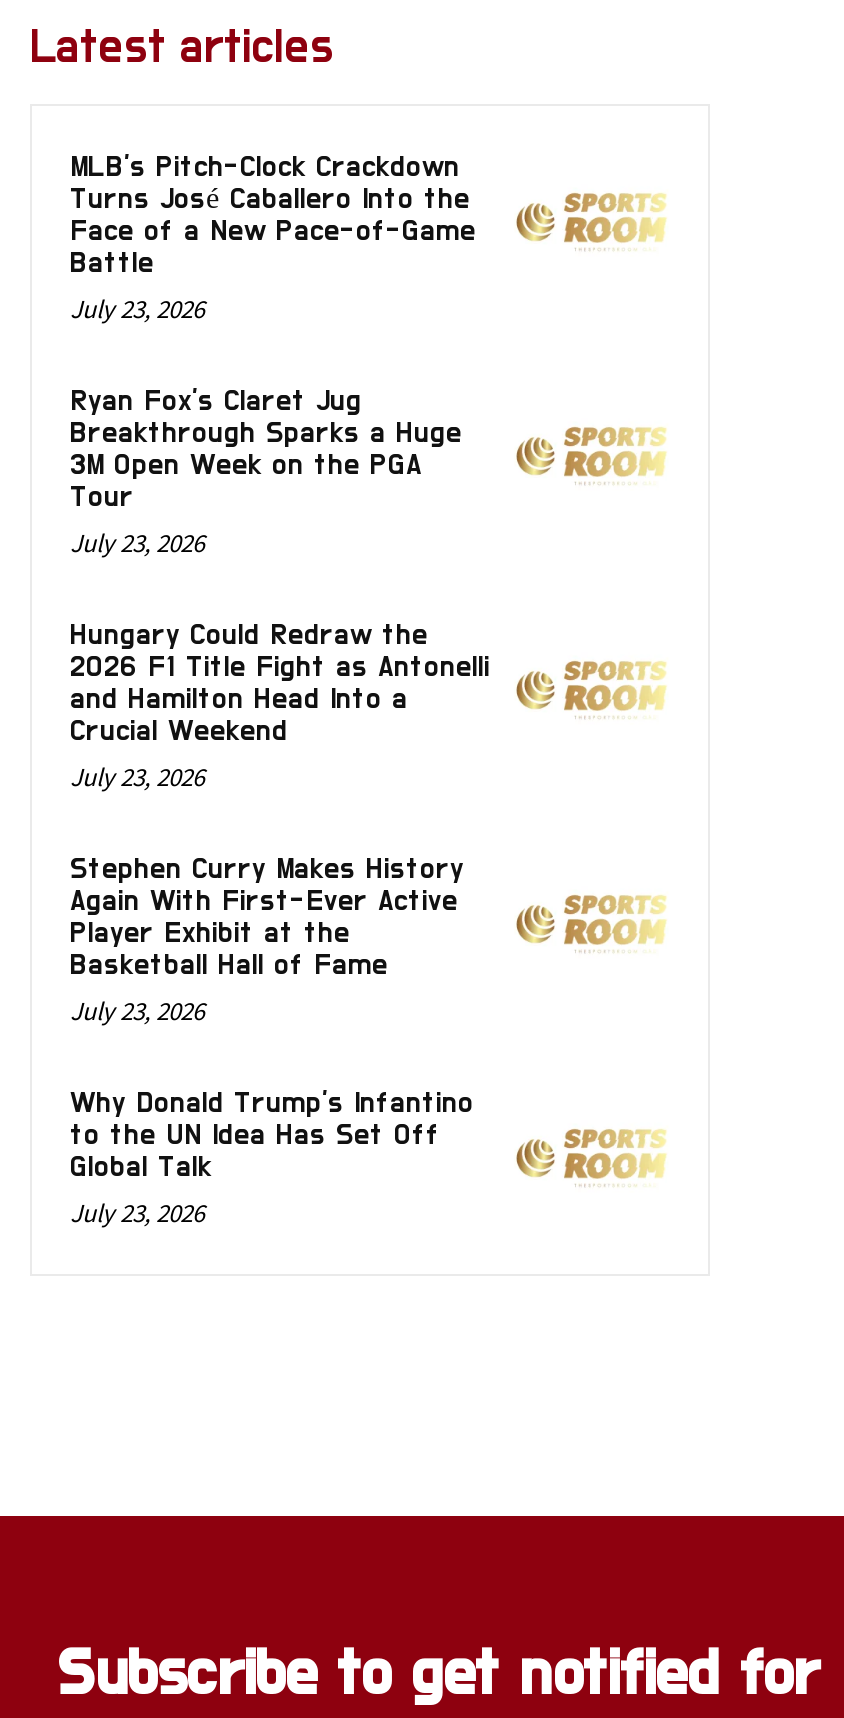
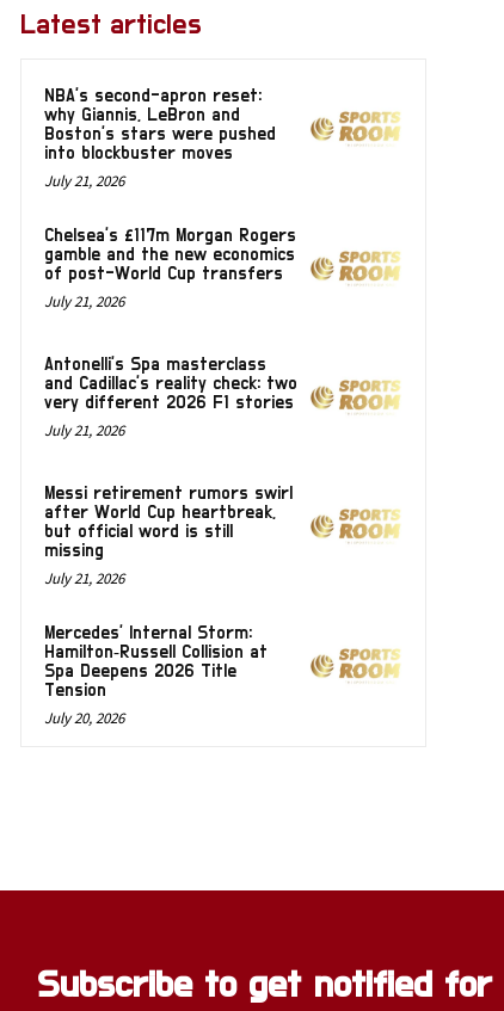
- MLB’s Pitch-Clock Crackdown
- Turns José Caballero Into the
- Face of a New Pace-of-Game
- Battle
- July 23, 2026
+ NBA’s second-apron reset:
+ why Giannis, LeBron and
+ Boston’s stars were pushed
+ into blockbuster moves
+ July 21, 2026

- Ryan Fox’s Claret Jug
- Breakthrough Sparks a Huge
- 3M Open Week on the PGA
- Tour
- July 23, 2026
+ Chelsea’s £117m Morgan Rogers
+ gamble and the new economics
+ of post-World Cup transfers
+ July 21, 2026

- Hungary Could Redraw the
- 2026 F1 Title Fight as Antonelli
- and Hamilton Head Into a
- Crucial Weekend
- July 23, 2026
+ Antonelli’s Spa masterclass
+ and Cadillac’s reality check: two
+ very different 2026 F1 stories
+ July 21, 2026

- [image]
- Stephen Curry Makes History
- Again With First-Ever Active
- Player Exhibit at the
- Basketball Hall of Fame
- July 23, 2026
+ [image]
+ Messi retirement rumors swirl
+ after World Cup heartbreak,
+ but official word is still
+ missing
+ July 21, 2026

- [image]
- Why Donald Trump’s Infantino
- to the UN Idea Has Set Off
- Global Talk
- July 23, 2026
+ [image]
+ Mercedes’ Internal Storm:
+ Hamilton‑Russell Collision at
+ Spa Deepens 2026 Title
+ Tension
+ July 20, 2026
